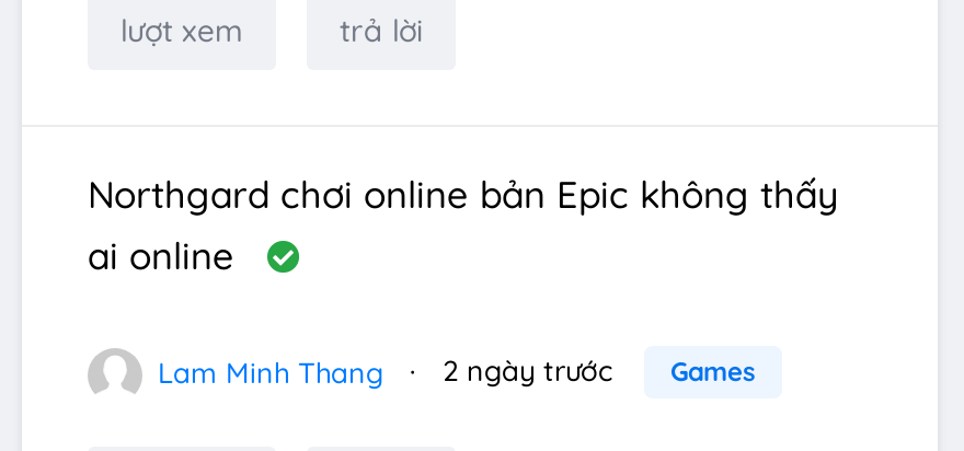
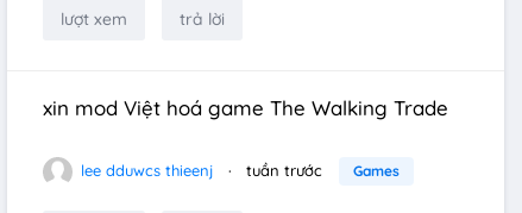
- Northgard chơi online bản Epic không thấy
- ai online
+ xin mod Việt hoá game The Walking Trade

- Lam Minh Thang
- 2 ngày trước
+ lee dduwcs thieenj
+ tuần trước
